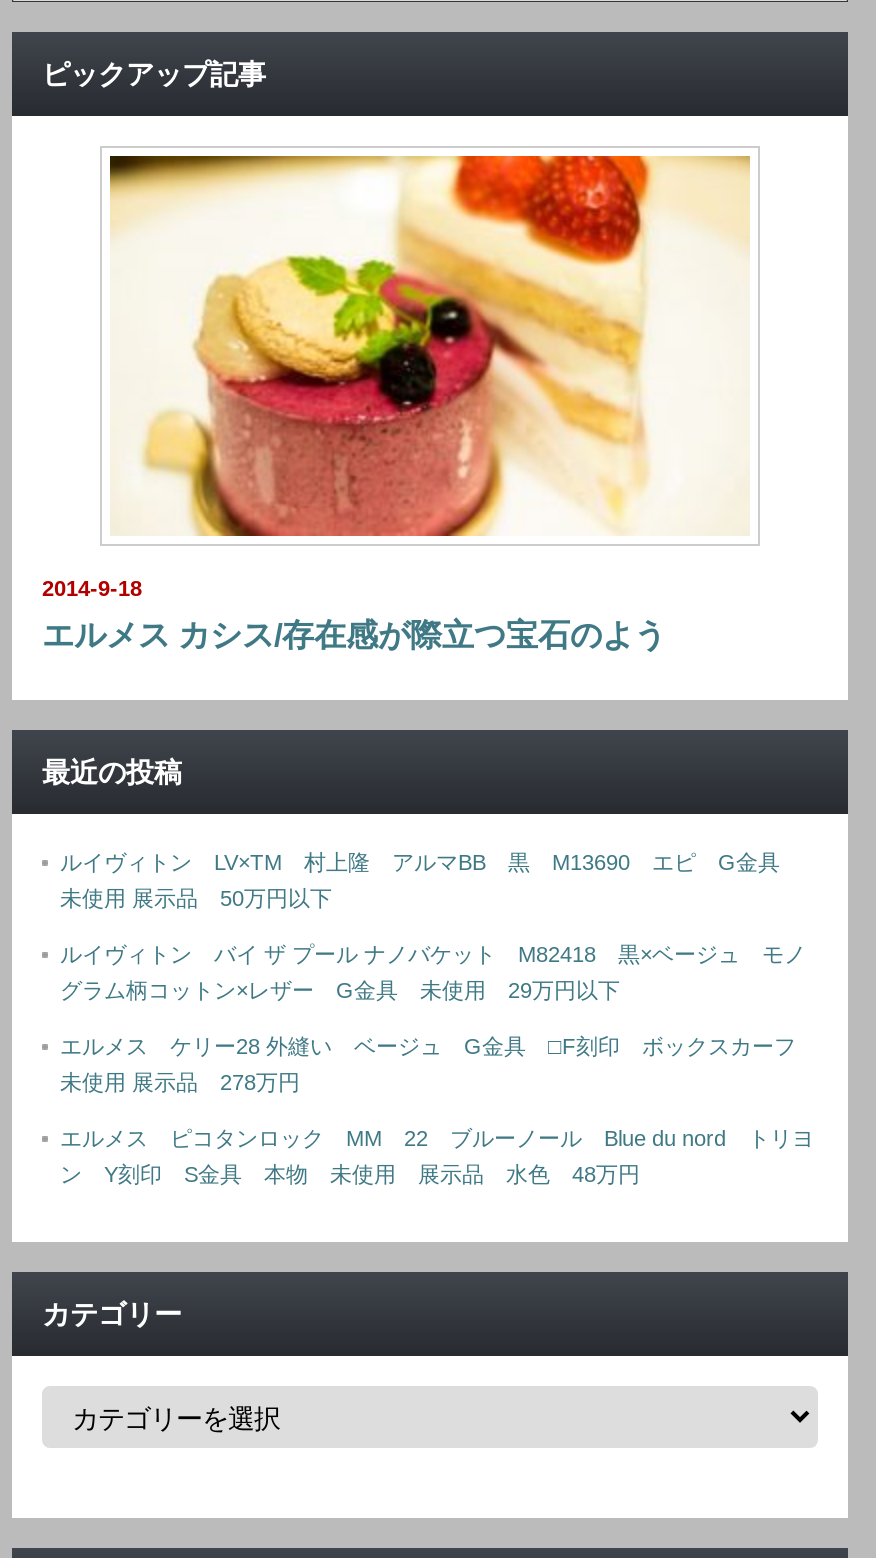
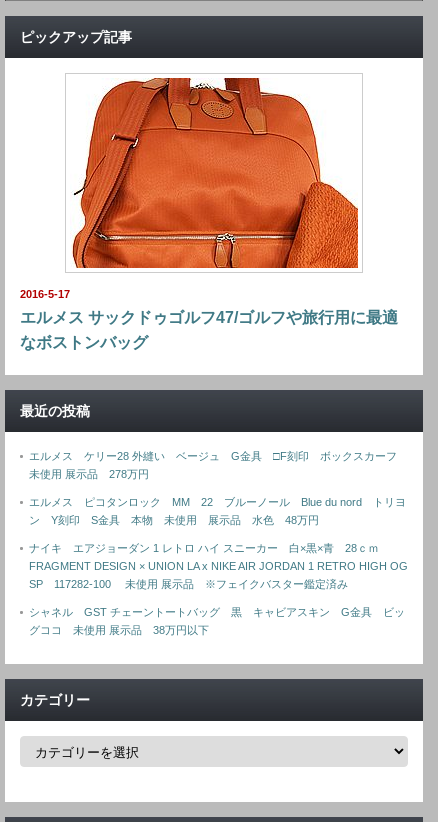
- [image]
- 2014-9-18
- エルメス カシス/存在感が際立つ宝石のよう
+ [image]
+ 2016-5-17
+ エルメス サックドゥゴルフ47/ゴルフや旅行用に最適
+ なボストンバッグ

- ルイヴィトン LV×TM 村上隆 アルマBB 黒 M13690 エピ G金具
- 未使用 展示品 50万円以下
- ルイヴィトン バイ ザ プール ナノバケット M82418 黒×ベージュ モノ
- グラム柄コットン×レザー G金具 未使用 29万円以下

moved up: 未使用 展示品 278万円 | エルメス ピコタンロック MM 22 ブルーノール Blue du nord トリヨ | ン Y刻印 S金具 本物 未使用 展示品 水色 48万円

+ ナイキ エアジョーダン 1 レトロ ハイ スニーカー 白×黒×青 28ｃｍ
+ FRAGMENT DESIGN × UNION LA x NIKE AIR JORDAN 1 RETRO HIGH OG
+ SP 117282-100 未使用 展示品 ※フェイクバスター鑑定済み
+ シャネル GST チェーントートバッグ 黒 キャビアスキン G金具 ビッ
+ グココ 未使用 展示品 38万円以下
